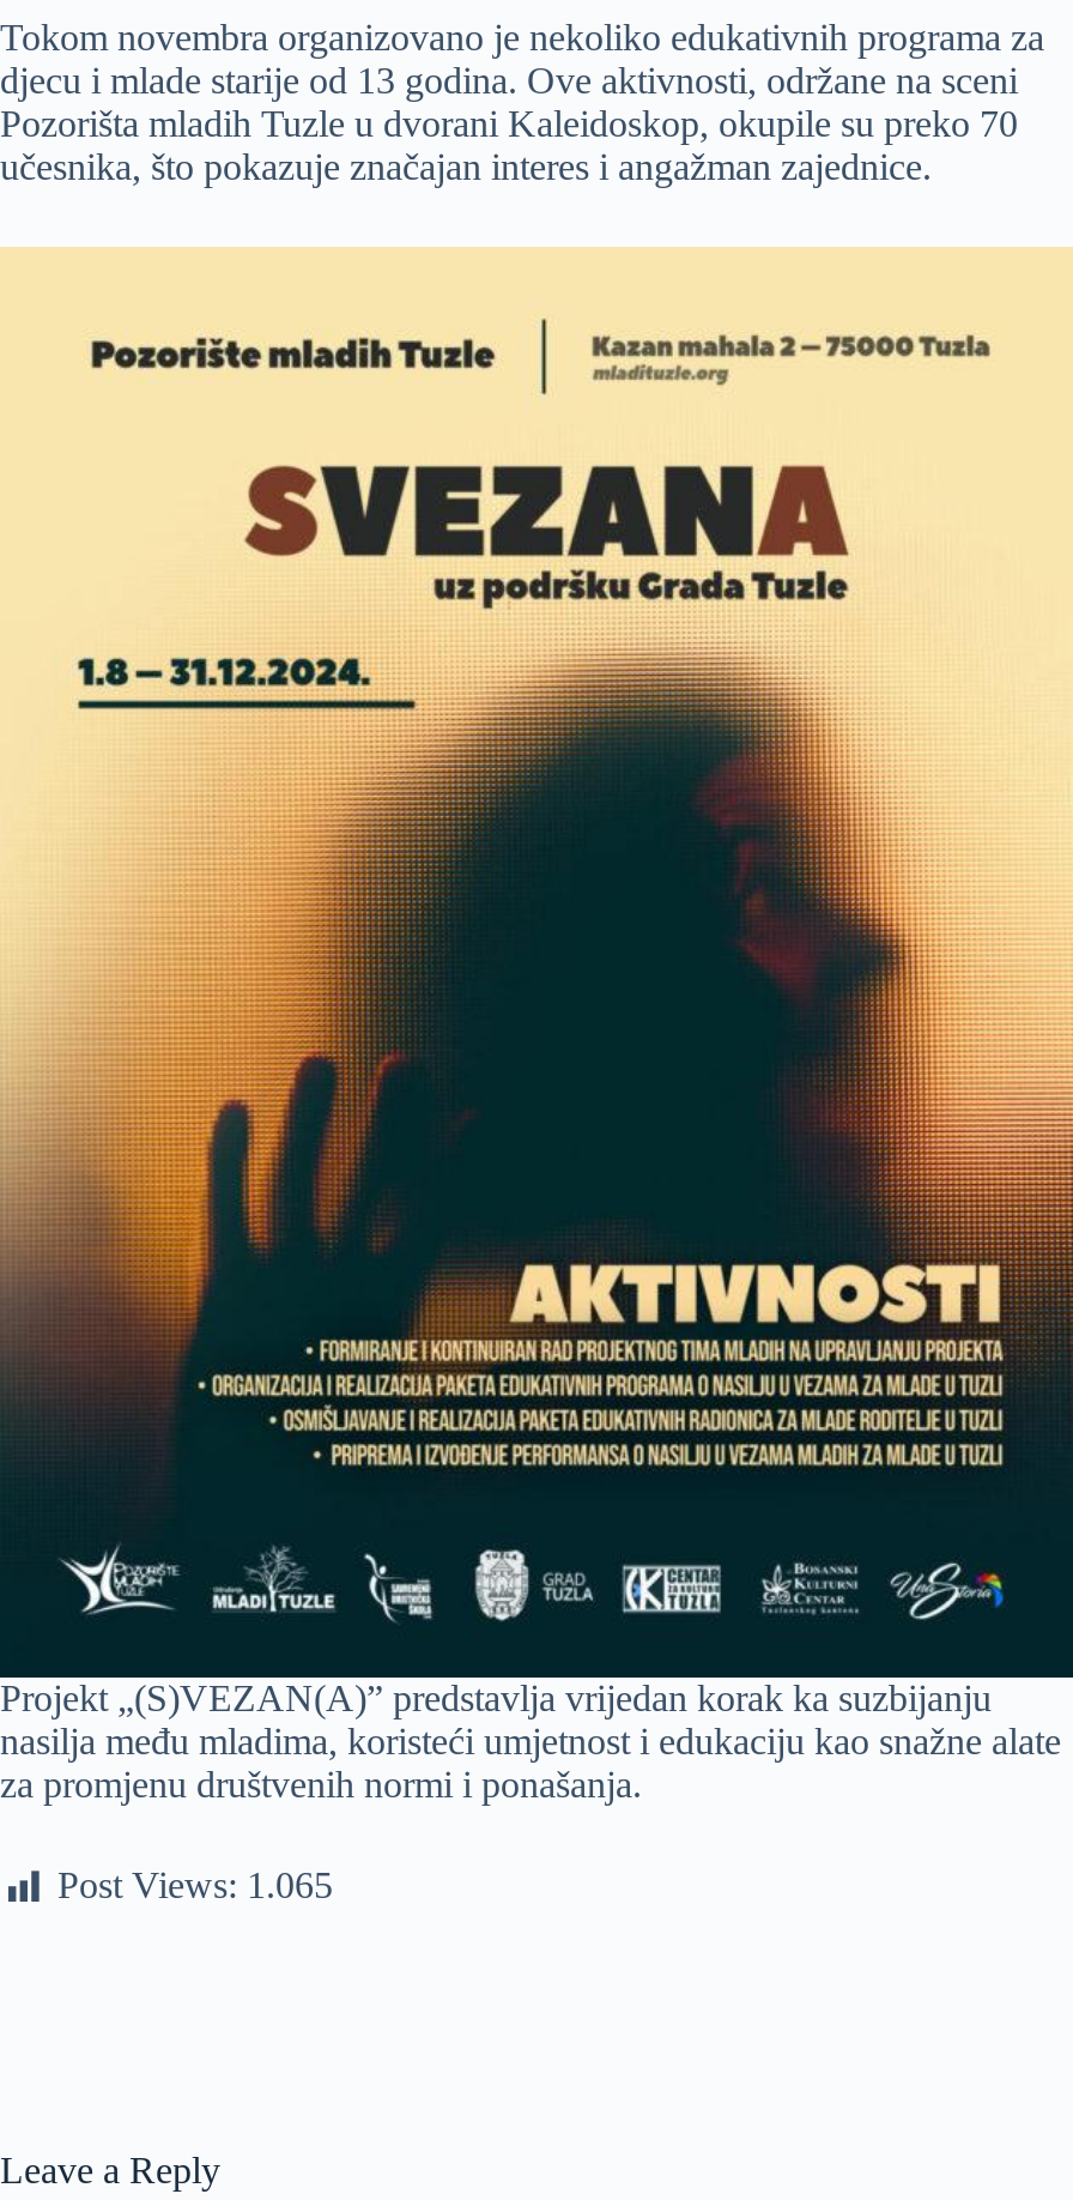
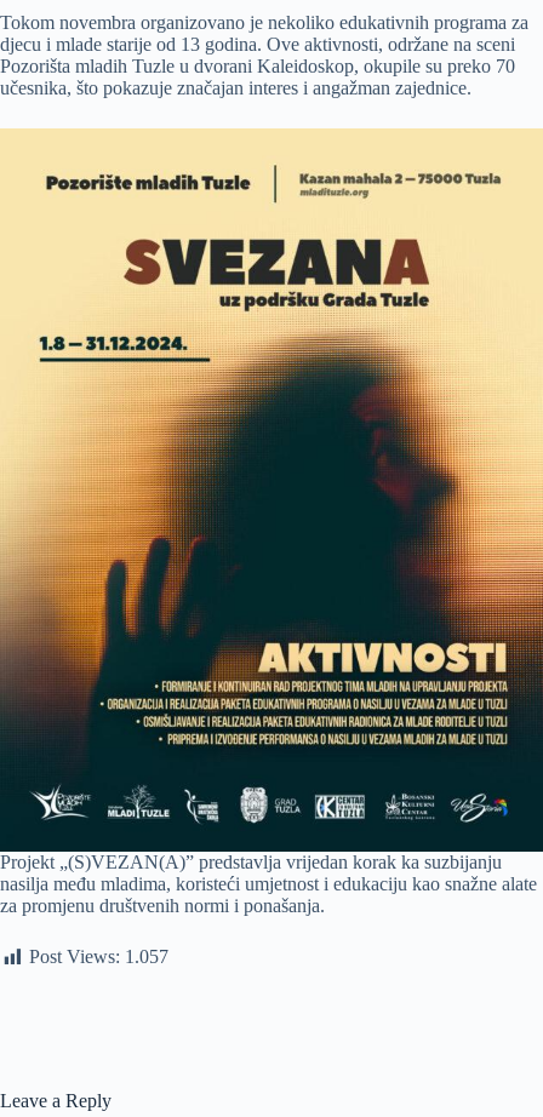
- Post Views: 1.065
+ Post Views: 1.057
